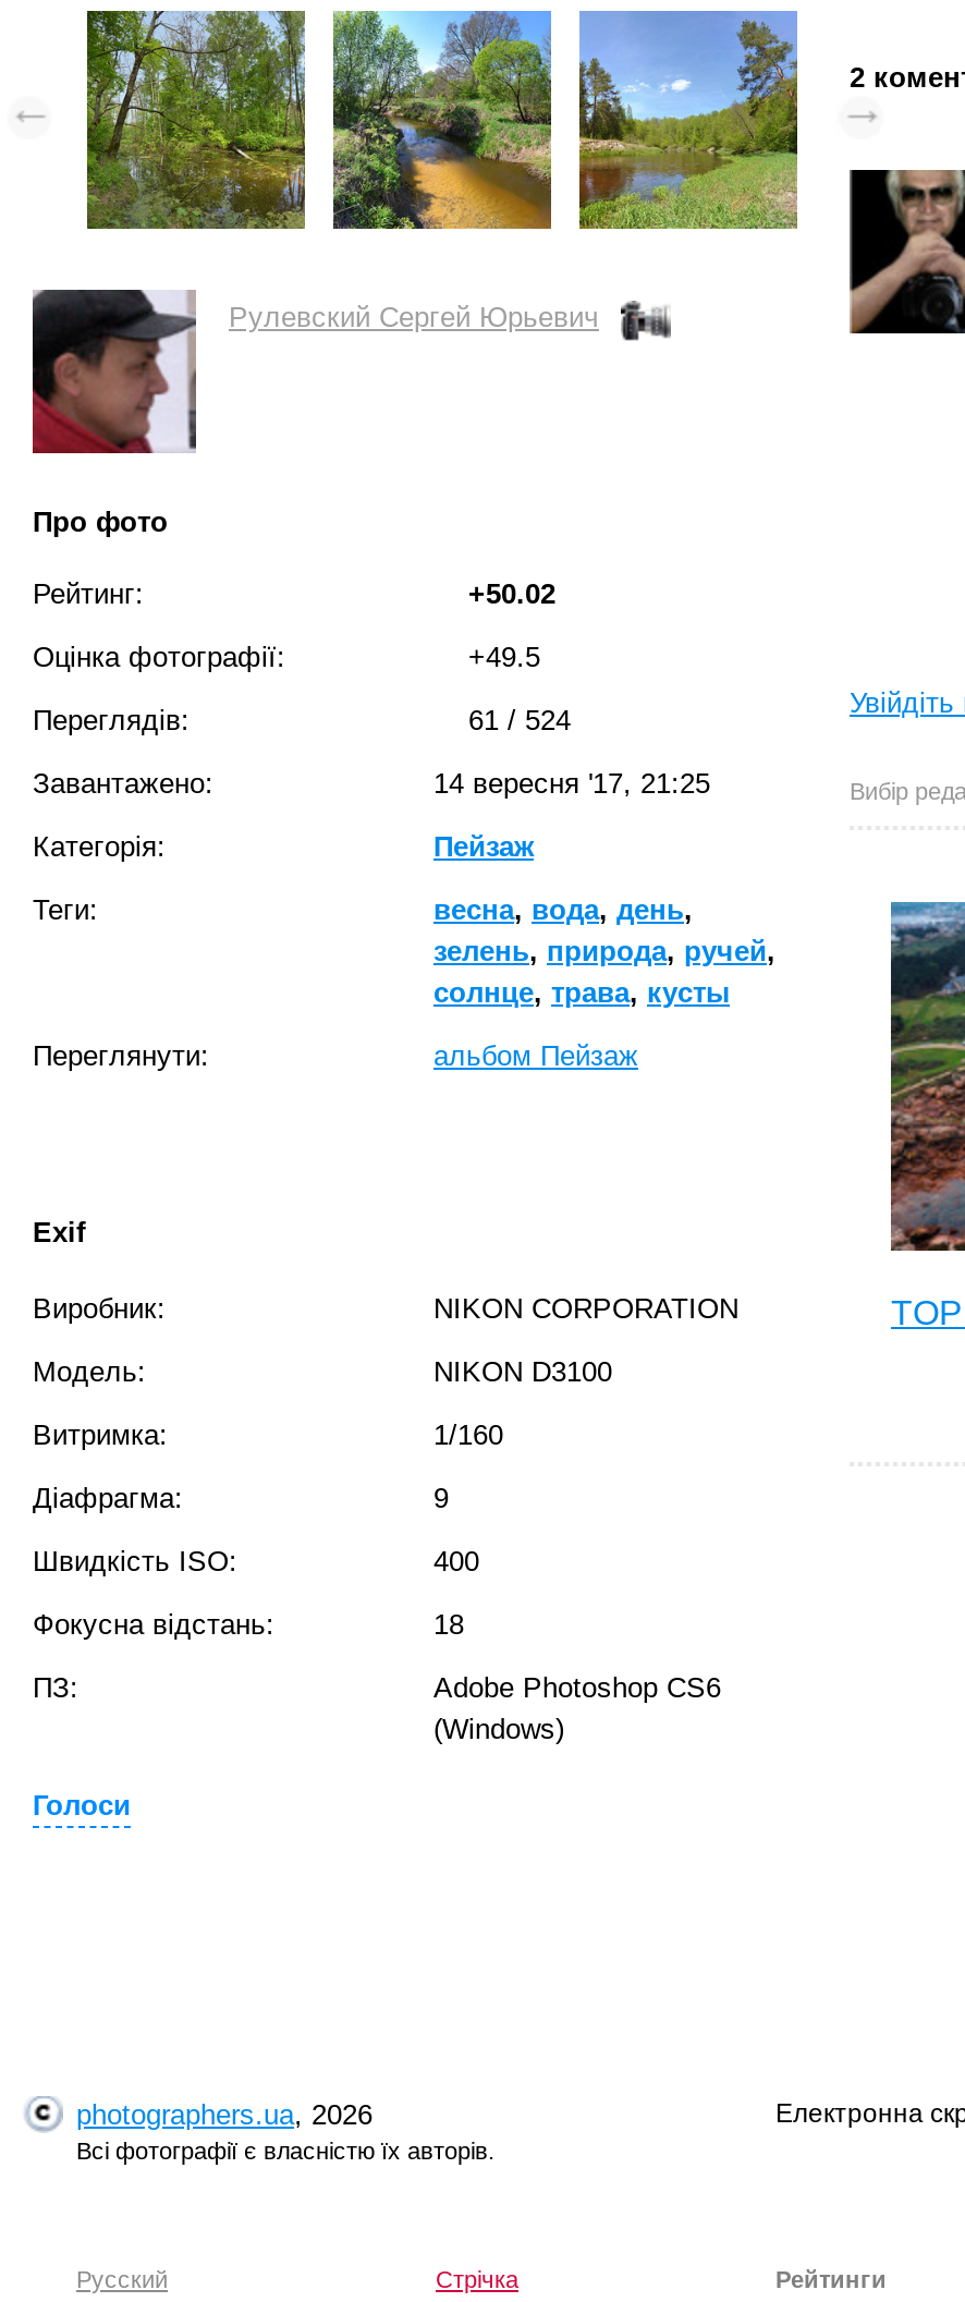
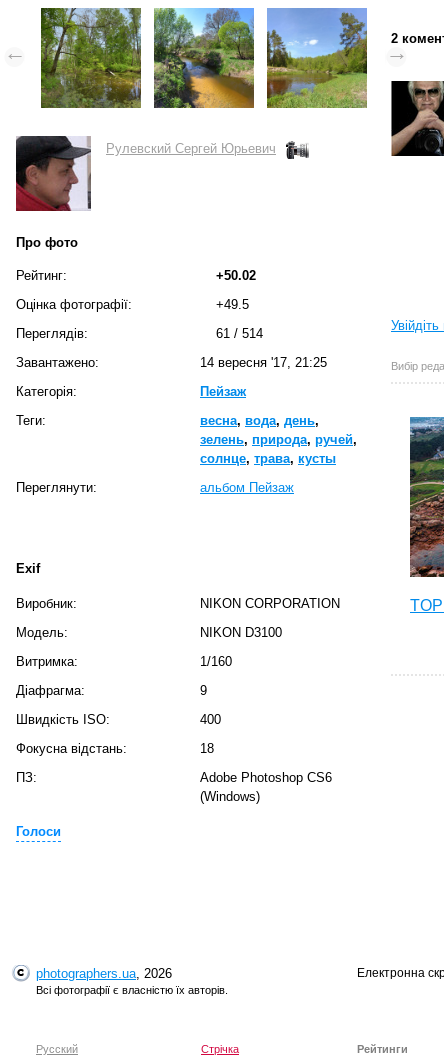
- 61 / 524
+ 61 / 514
